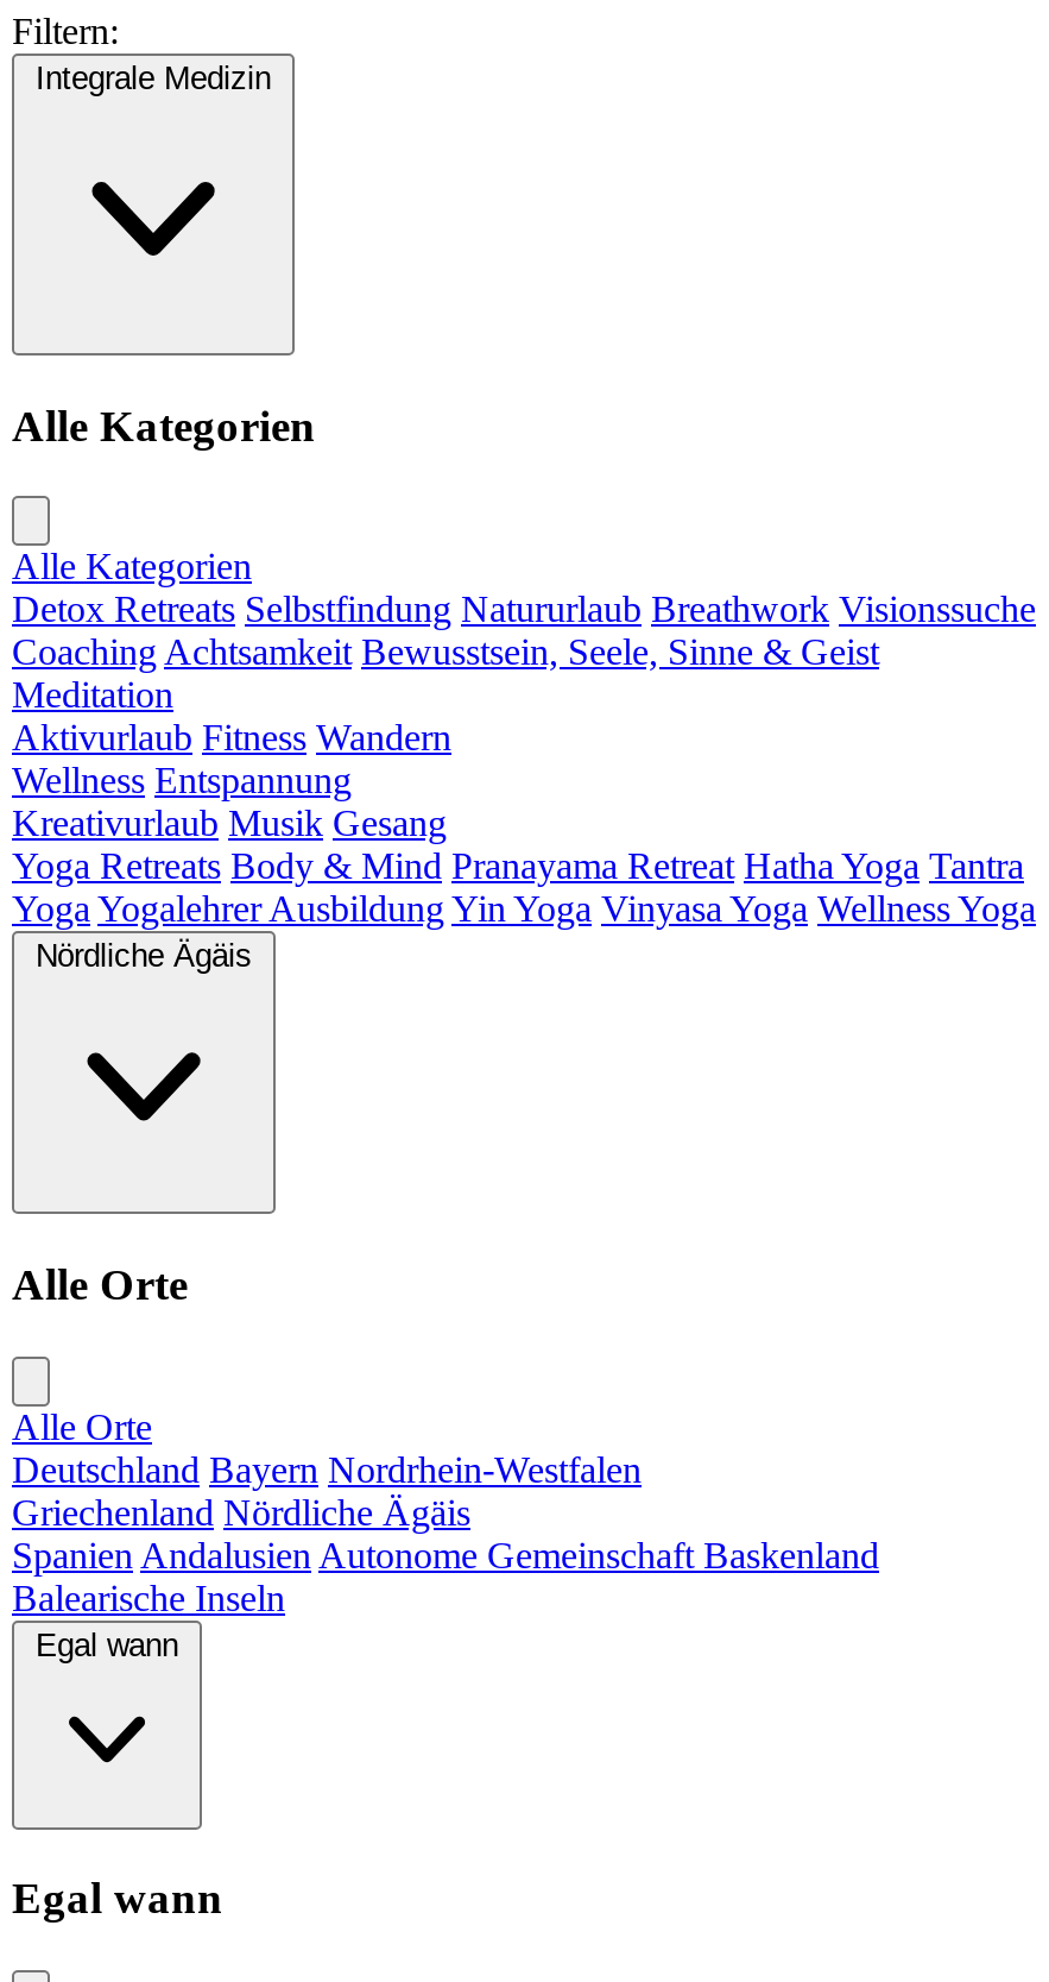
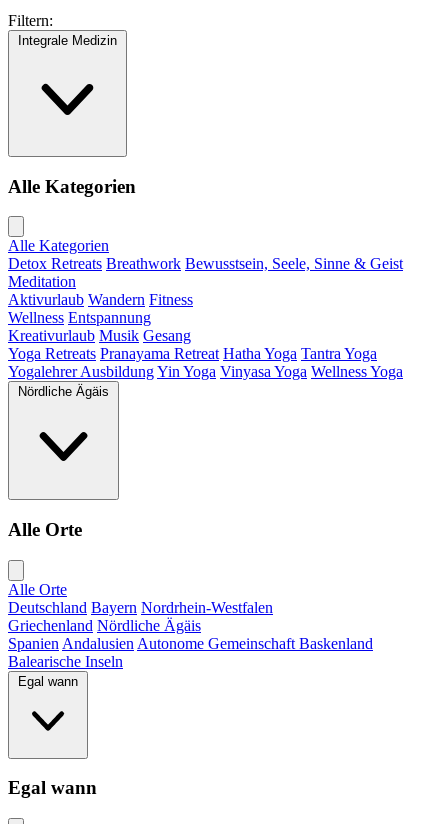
- Detox Retreats Selbstfindung Natururlaub Breathwork Visionssuche
- Coaching Achtsamkeit Bewusstsein, Seele, Sinne & Geist
+ Detox Retreats Breathwork Bewusstsein, Seele, Sinne & Geist

- Aktivurlaub Fitness Wandern
+ Aktivurlaub Wandern Fitness

- Yoga Retreats Body & Mind Pranayama Retreat Hatha Yoga Tantra
- Yoga Yogalehrer Ausbildung Yin Yoga Vinyasa Yoga Wellness Yoga
+ Yoga Retreats Pranayama Retreat Hatha Yoga Tantra Yoga
+ Yogalehrer Ausbildung Yin Yoga Vinyasa Yoga Wellness Yoga
